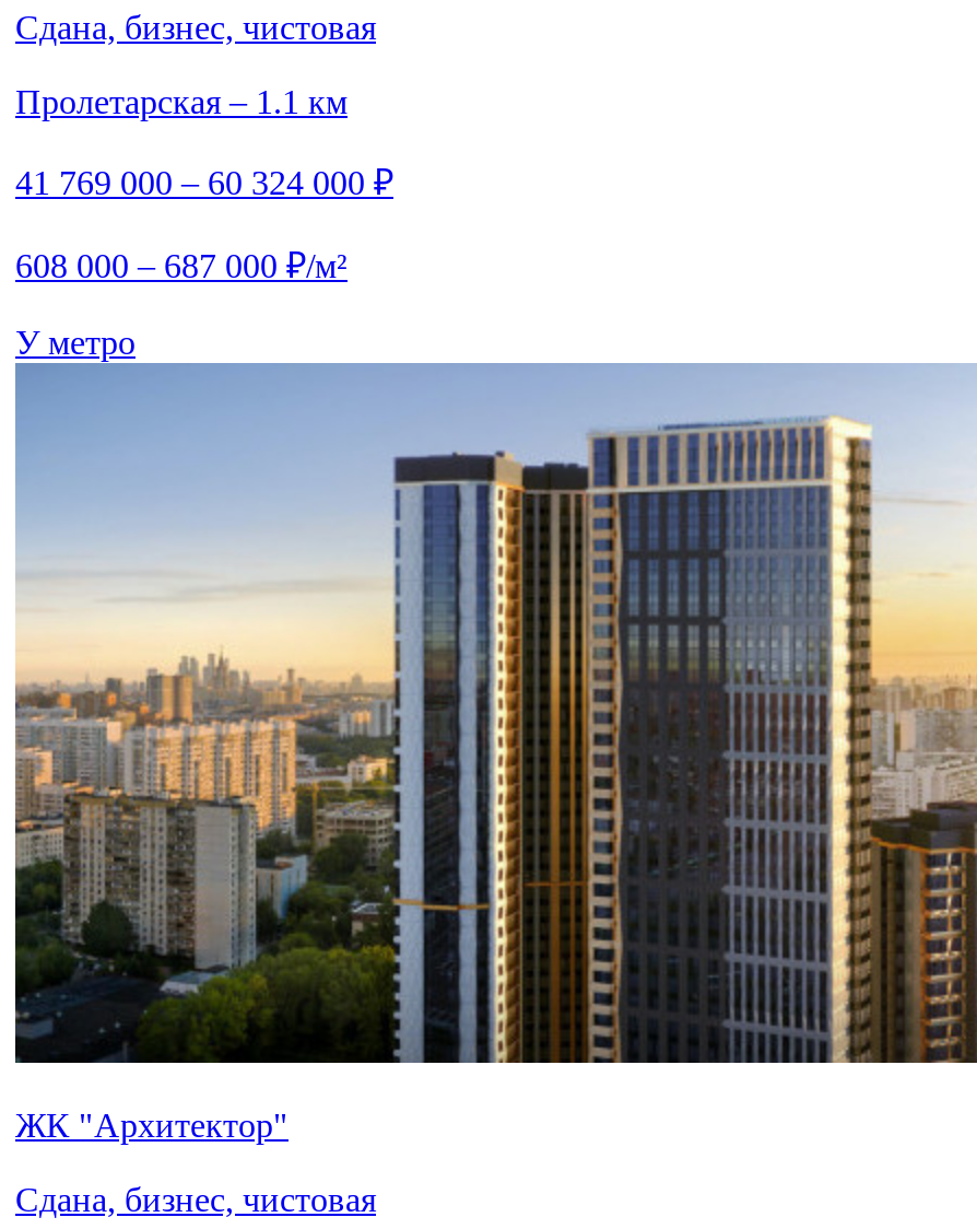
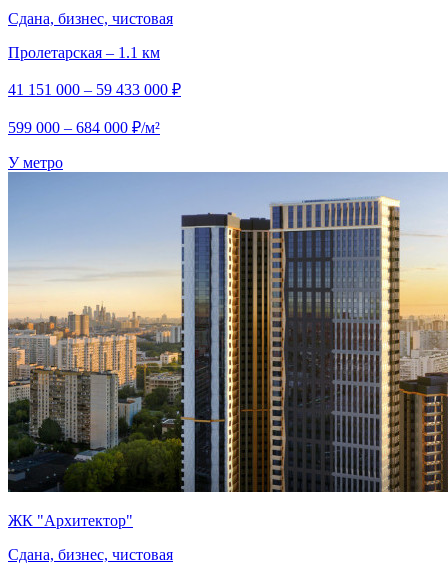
- 41 769 000 – 60 324 000 ₽
+ 41 151 000 – 59 433 000 ₽

- 608 000 – 687 000 ₽/м²
+ 599 000 – 684 000 ₽/м²
